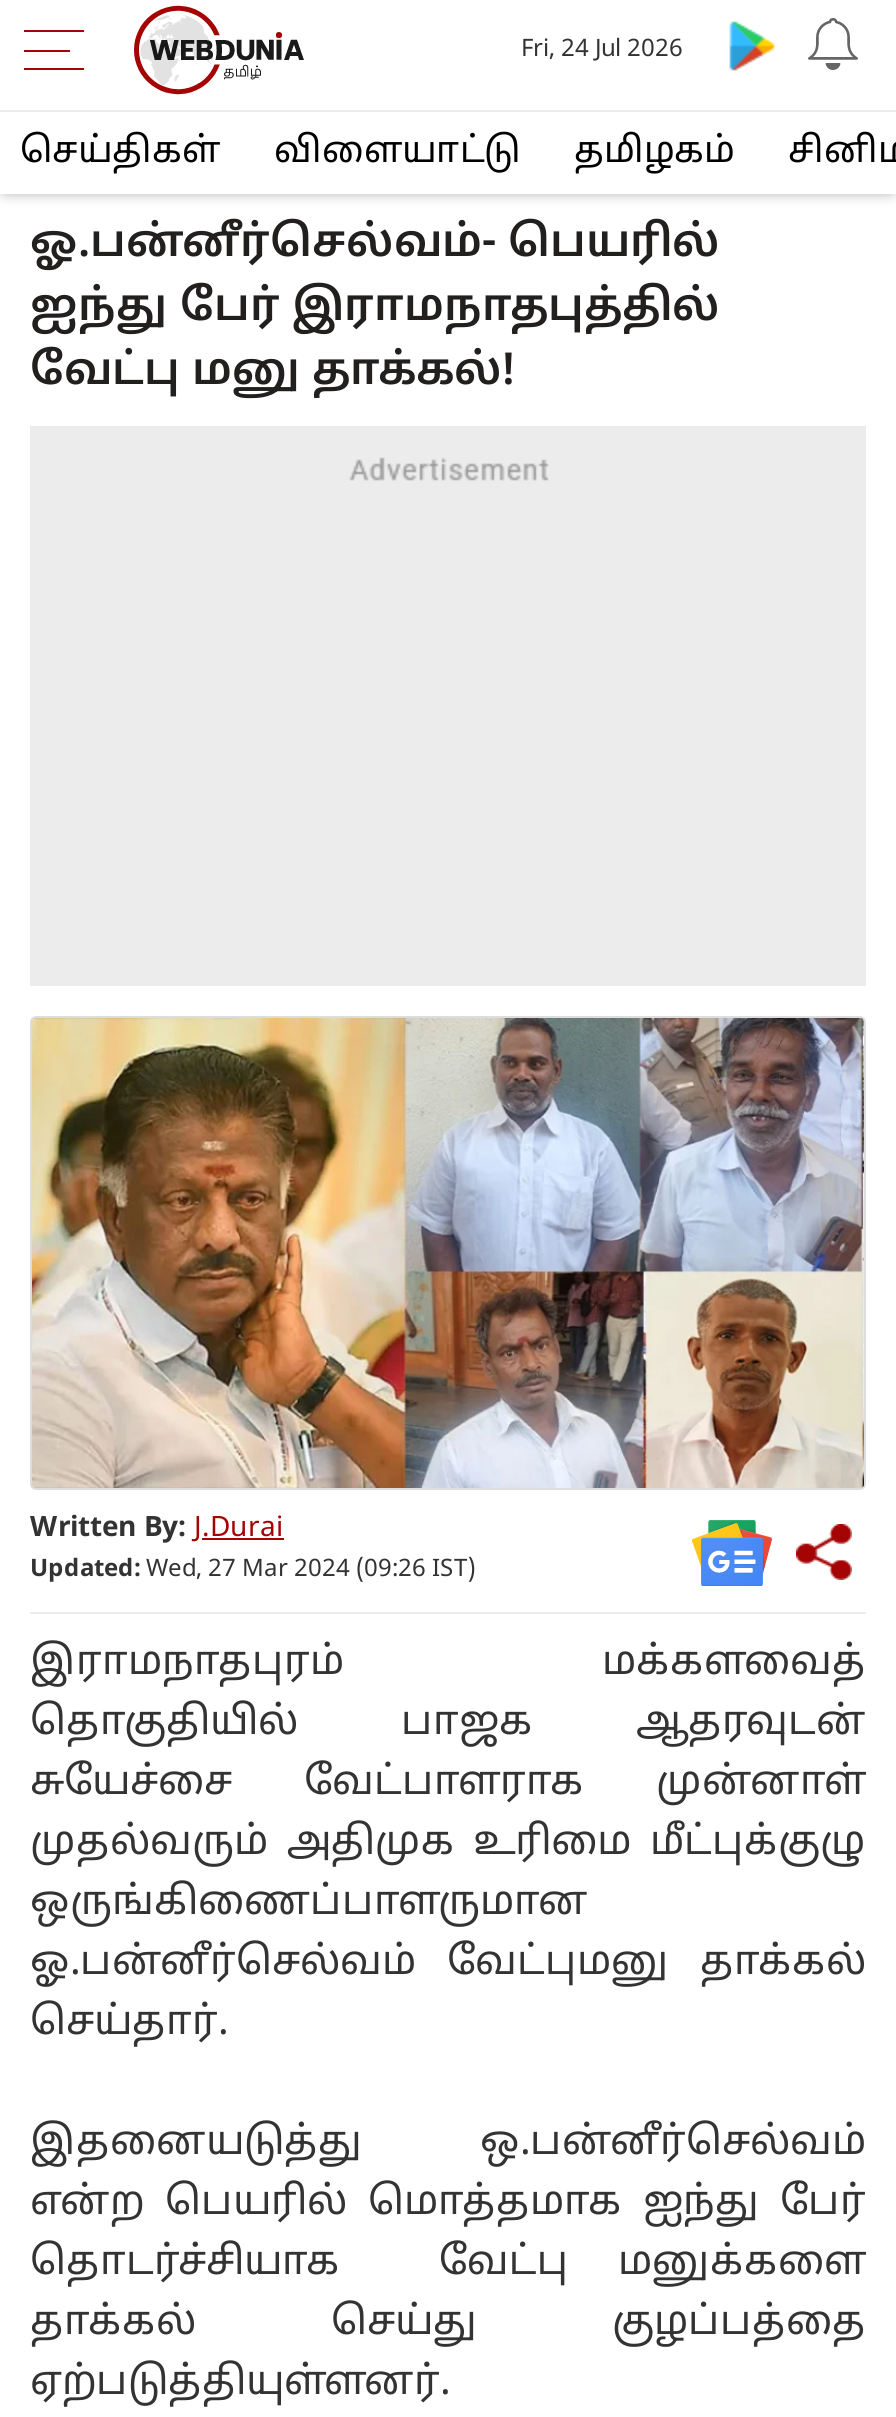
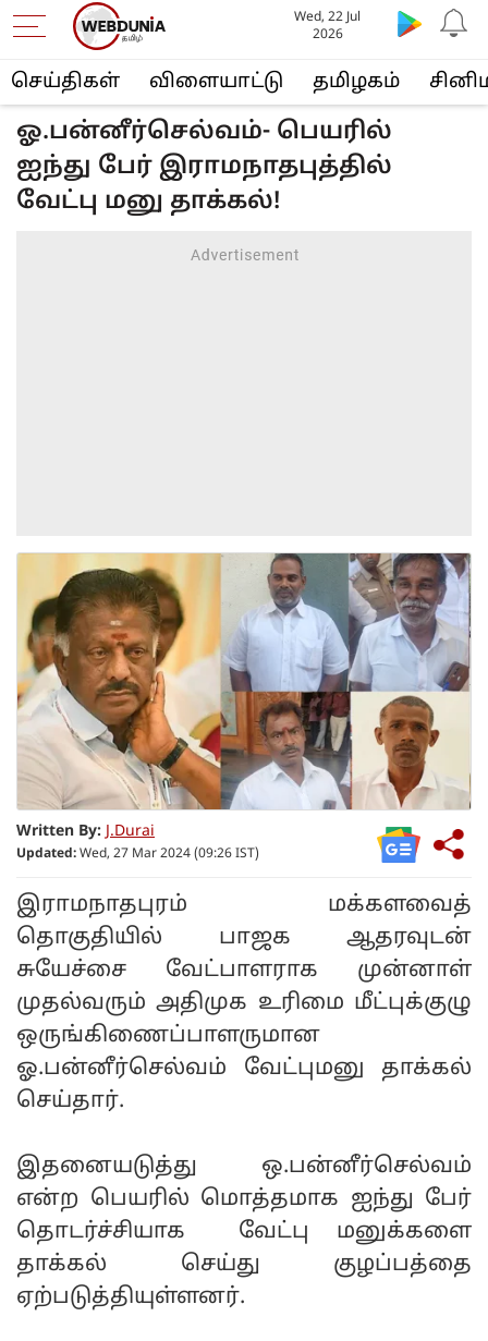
- Fri, 24 Jul 2026
+ Wed, 22 Jul
+ 2026
